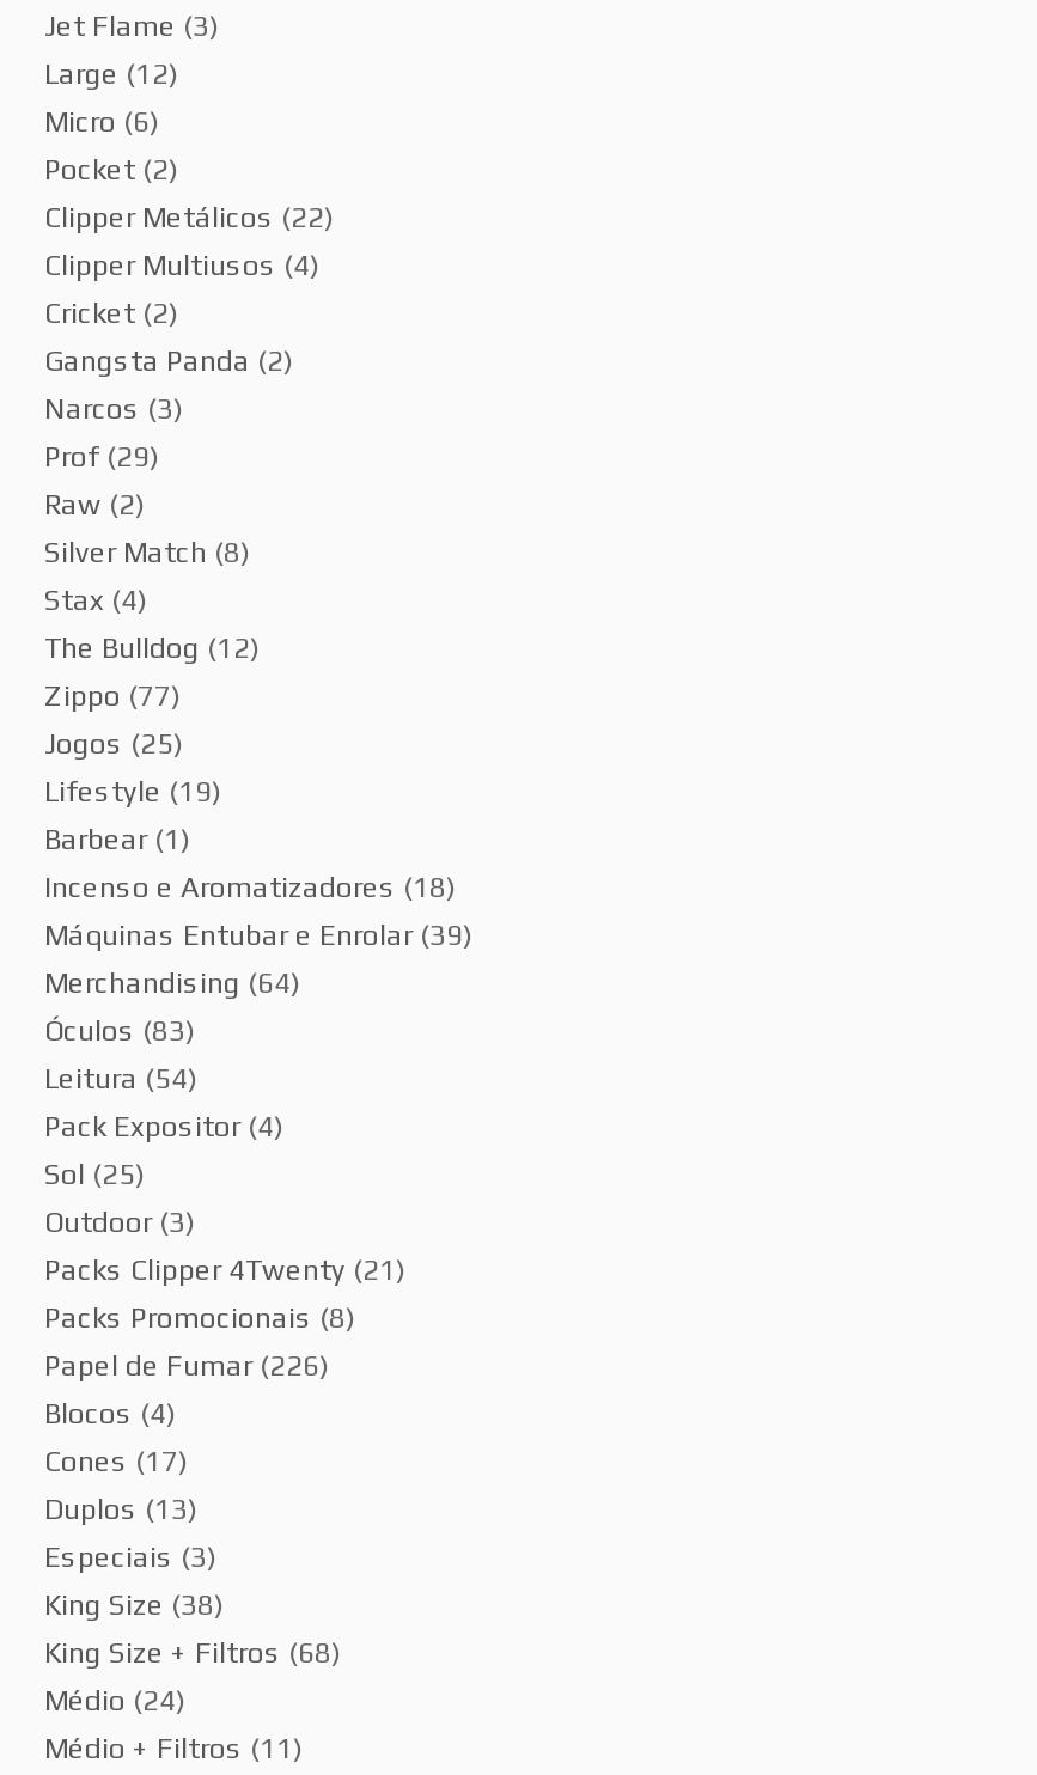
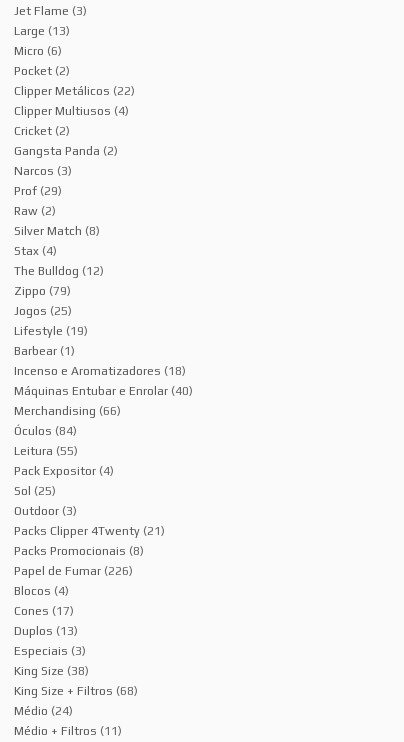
- Large (12)
+ Large (13)

- Zippo (77)
+ Zippo (79)

- Máquinas Entubar e Enrolar (39)
+ Máquinas Entubar e Enrolar (40)

- Merchandising (64)
+ Merchandising (66)

- Óculos (83)
+ Óculos (84)

- Leitura (54)
+ Leitura (55)
